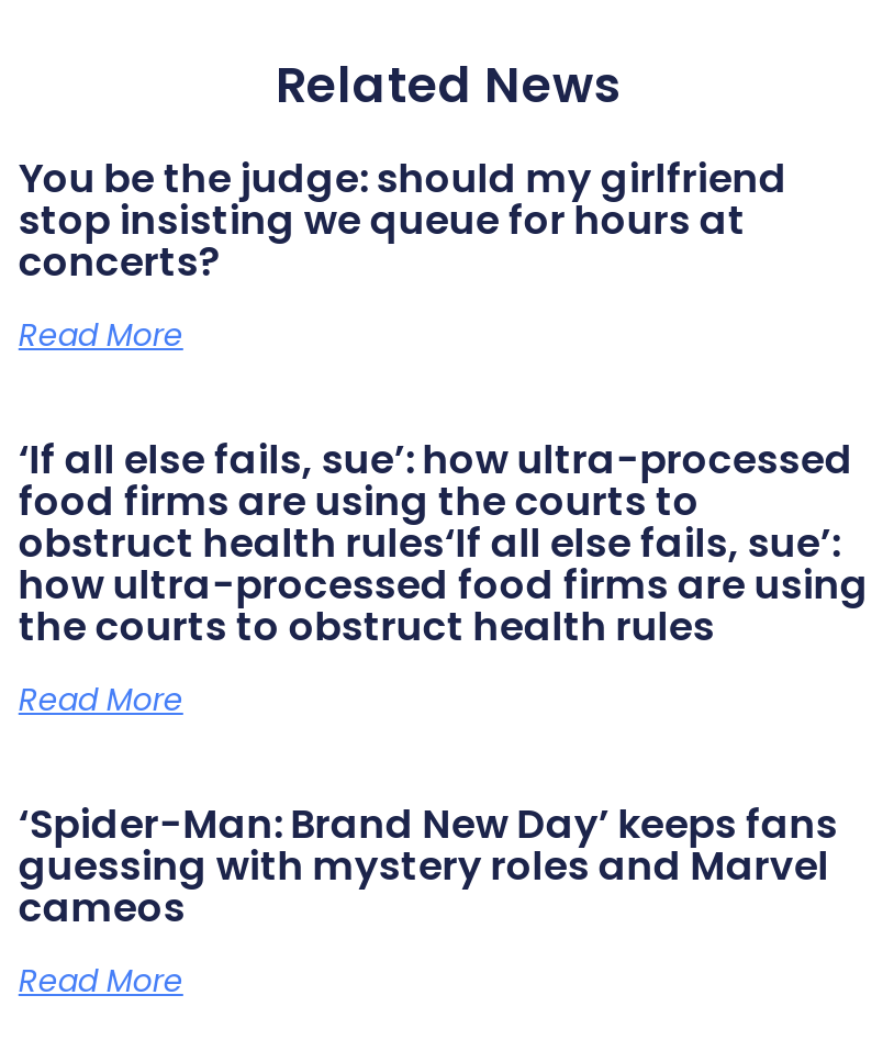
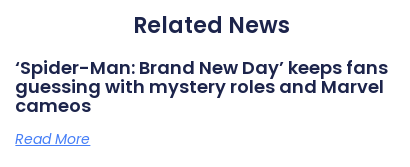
- You be the judge: should my girlfriend
- stop insisting we queue for hours at
- concerts?
- Read More
- ‘If all else fails, sue’: how ultra-processed
- food firms are using the courts to
- obstruct health rules‘If all else fails, sue’:
- how ultra-processed food firms are using
- the courts to obstruct health rules
- Read More
